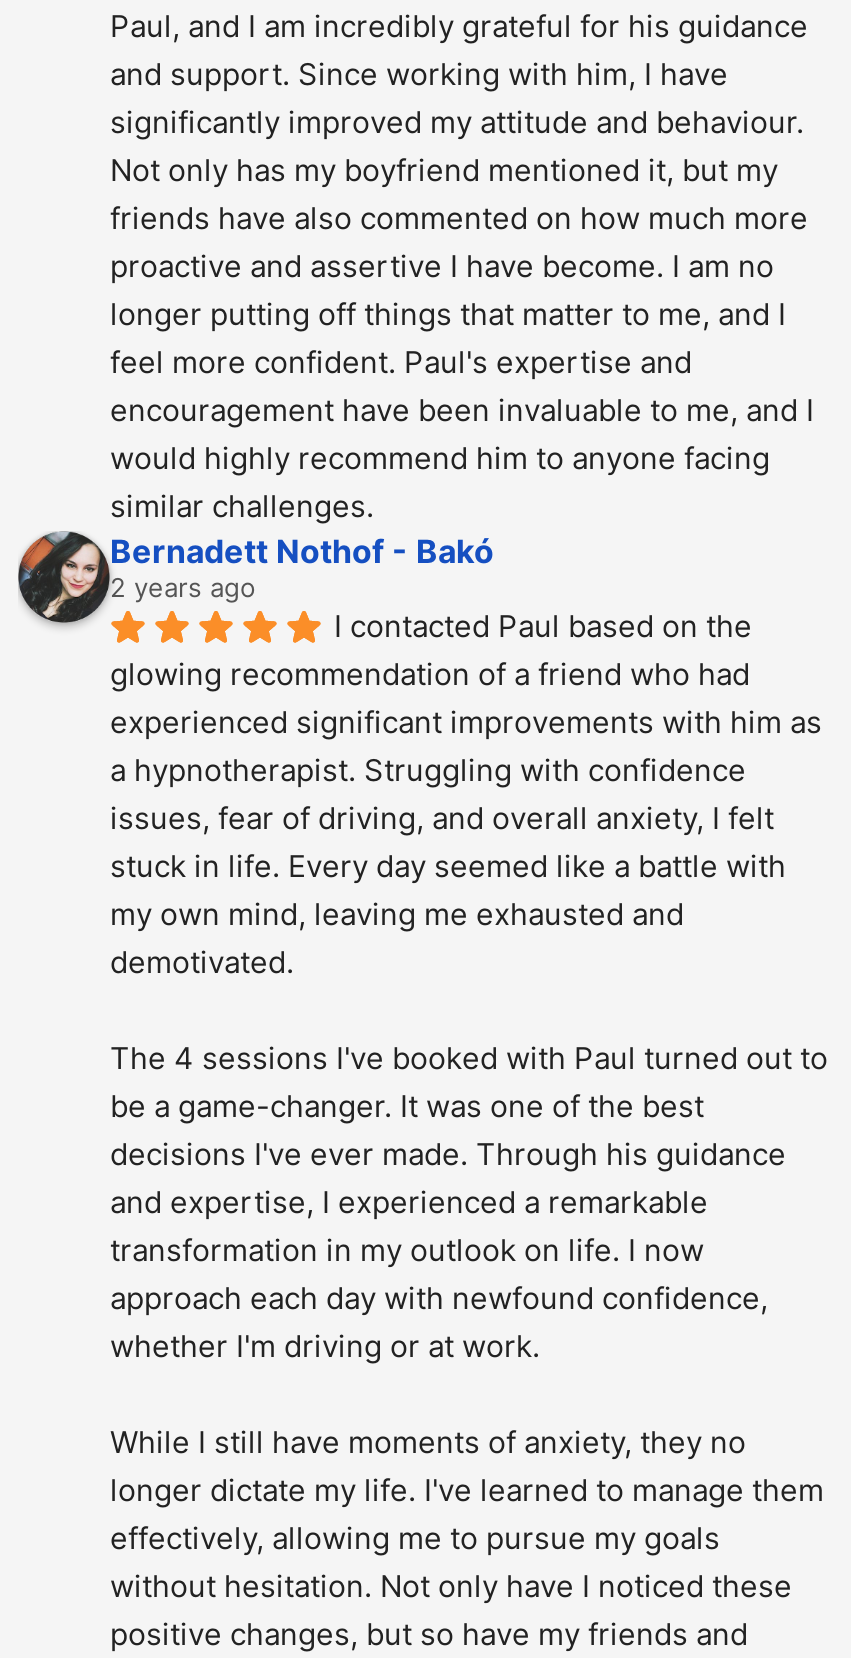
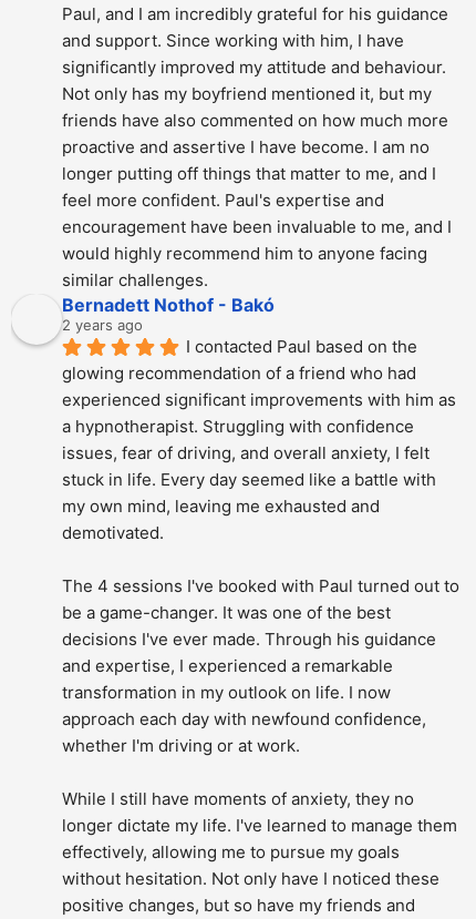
- [image]
+ [image]
